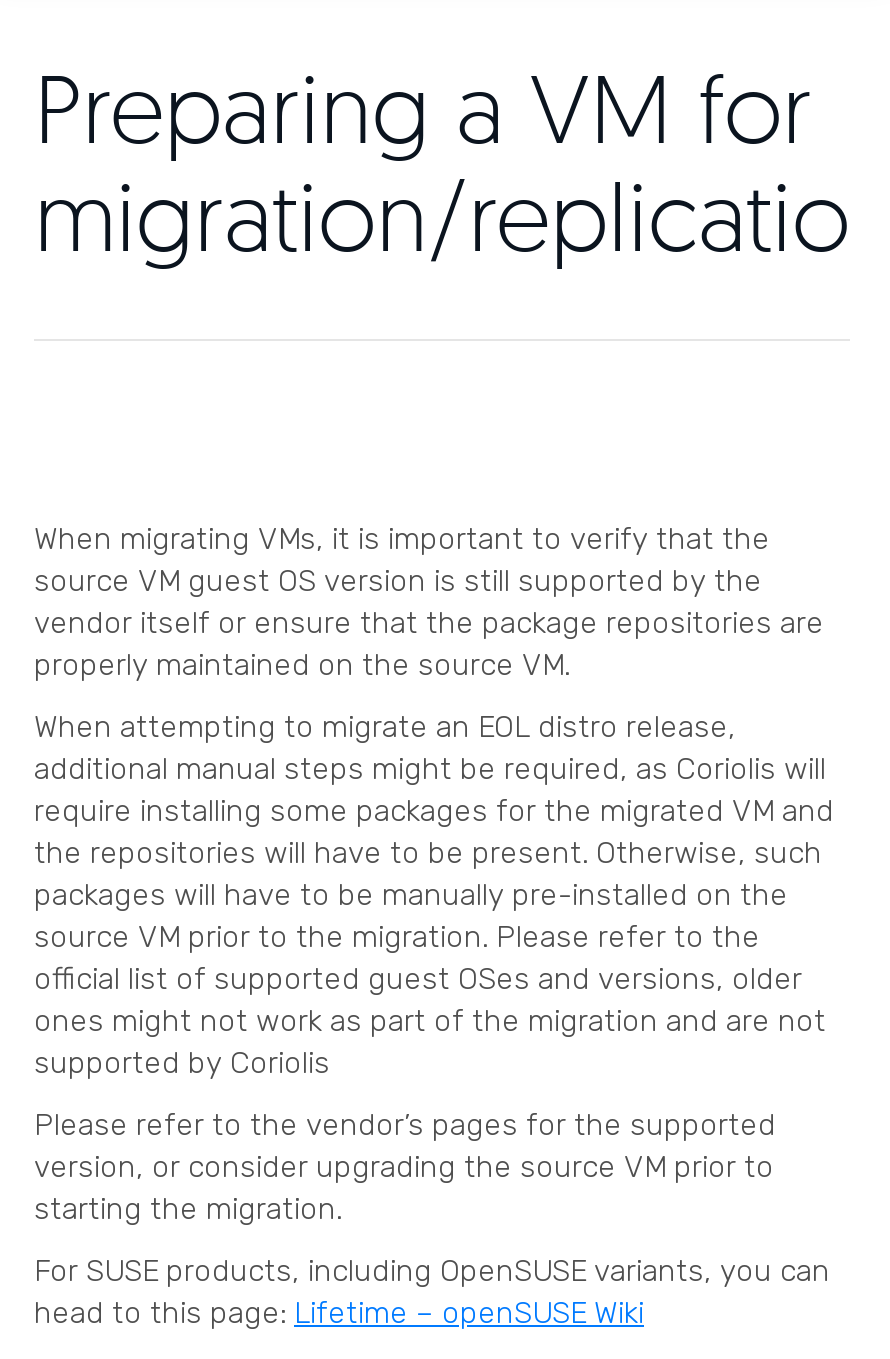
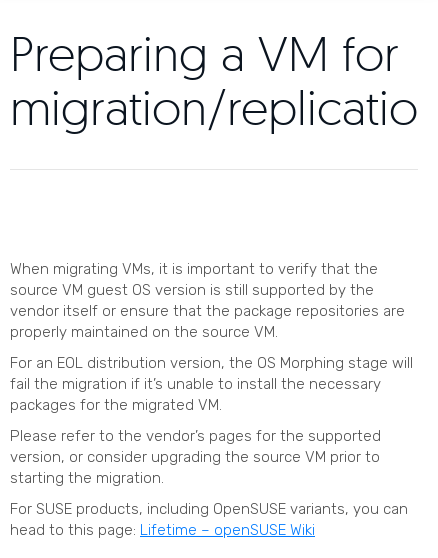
- When attempting to migrate an EOL distro release,
- additional manual steps might be required, as Coriolis will
- require installing some packages for the migrated VM and
- the repositories will have to be present. Otherwise, such
- packages will have to be manually pre-installed on the
- source VM prior to the migration. Please refer to the
- official list of supported guest OSes and versions, older
- ones might not work as part of the migration and are not
- supported by Coriolis
+ For an EOL distribution version, the OS Morphing stage will
+ fail the migration if it’s unable to install the necessary
+ packages for the migrated VM.
